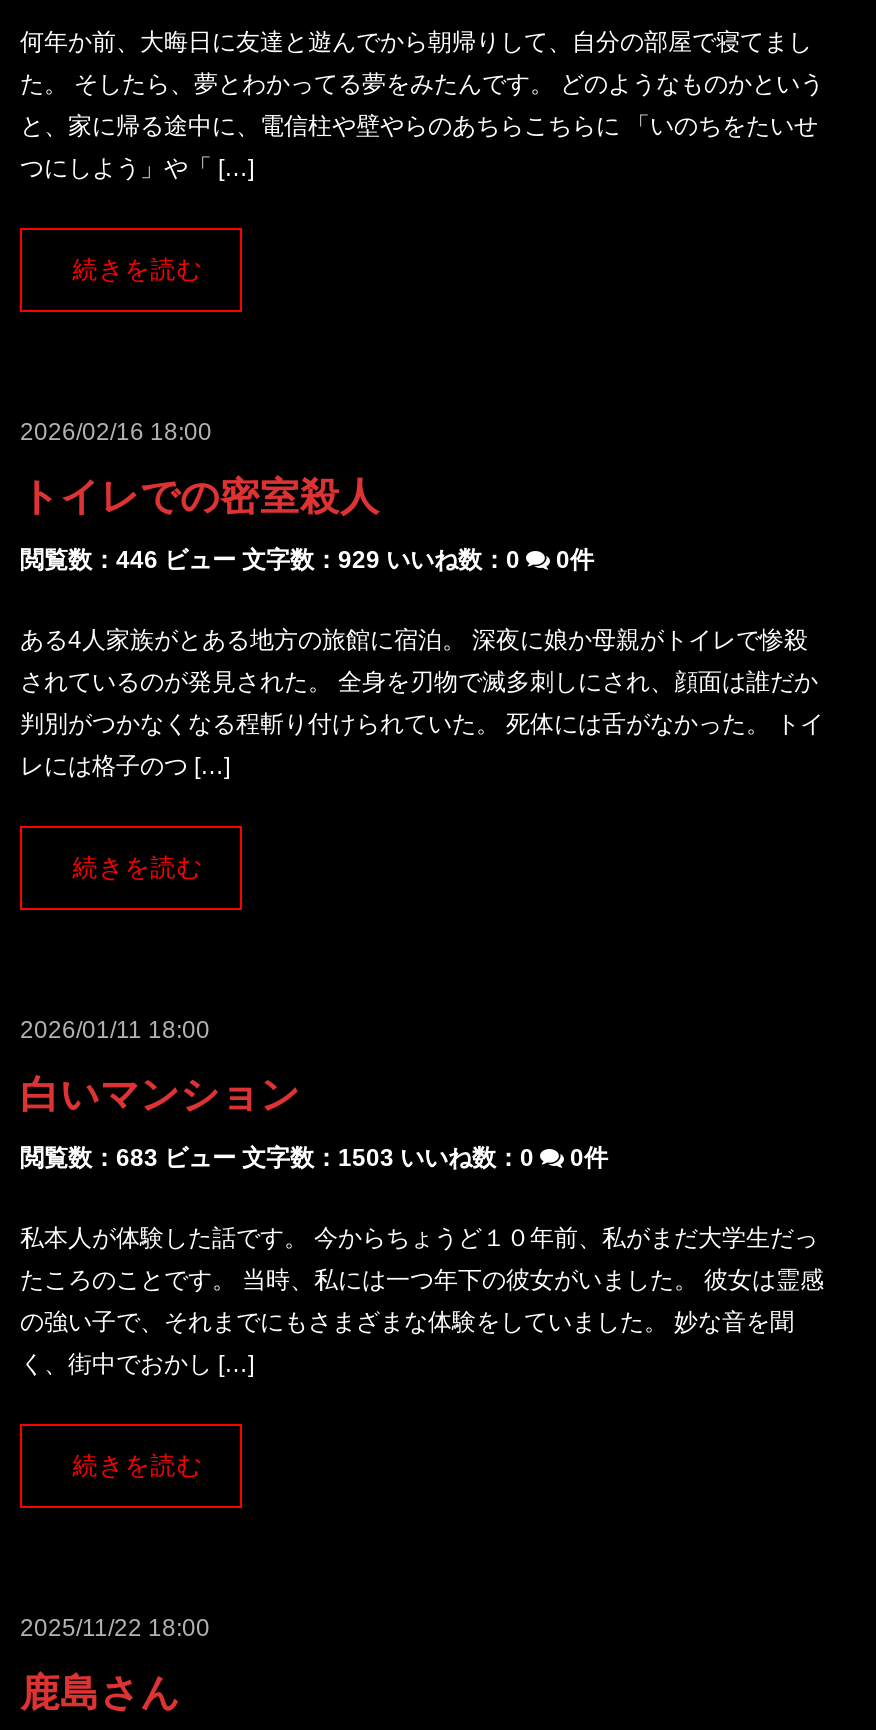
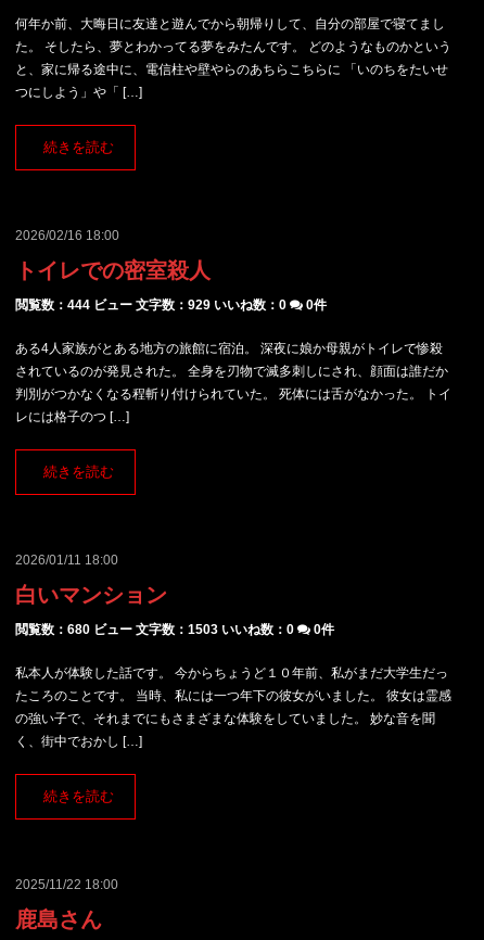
- 閲覧数：446 ビュー 文字数：929 いいね数：0
+ 閲覧数：444 ビュー 文字数：929 いいね数：0

- 閲覧数：683 ビュー 文字数：1503 いいね数：0
+ 閲覧数：680 ビュー 文字数：1503 いいね数：0
